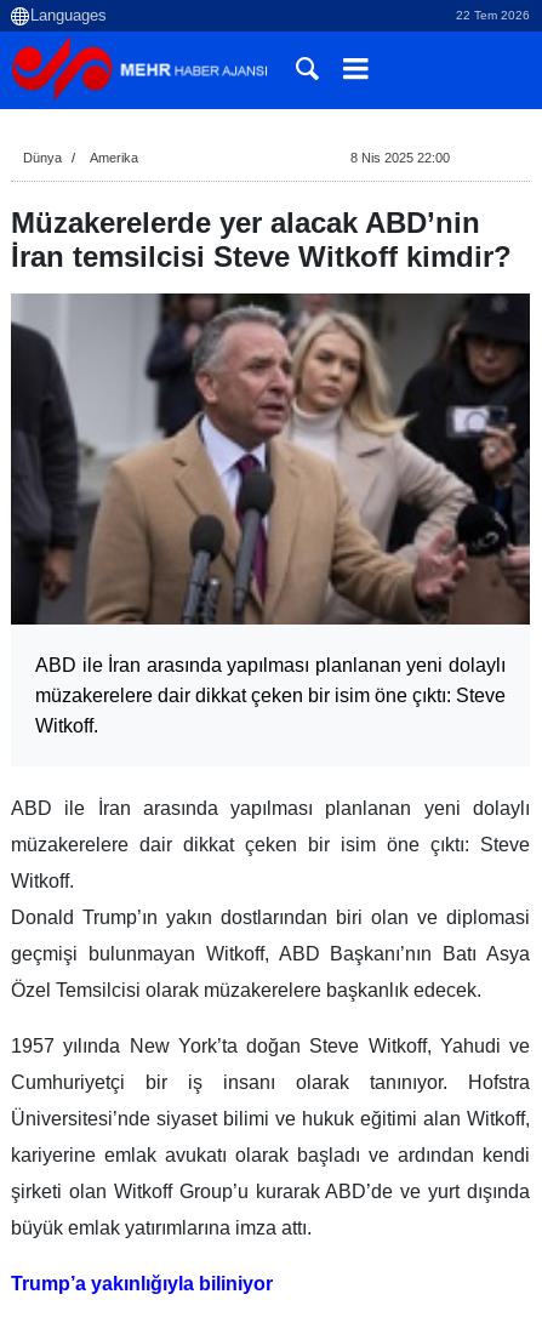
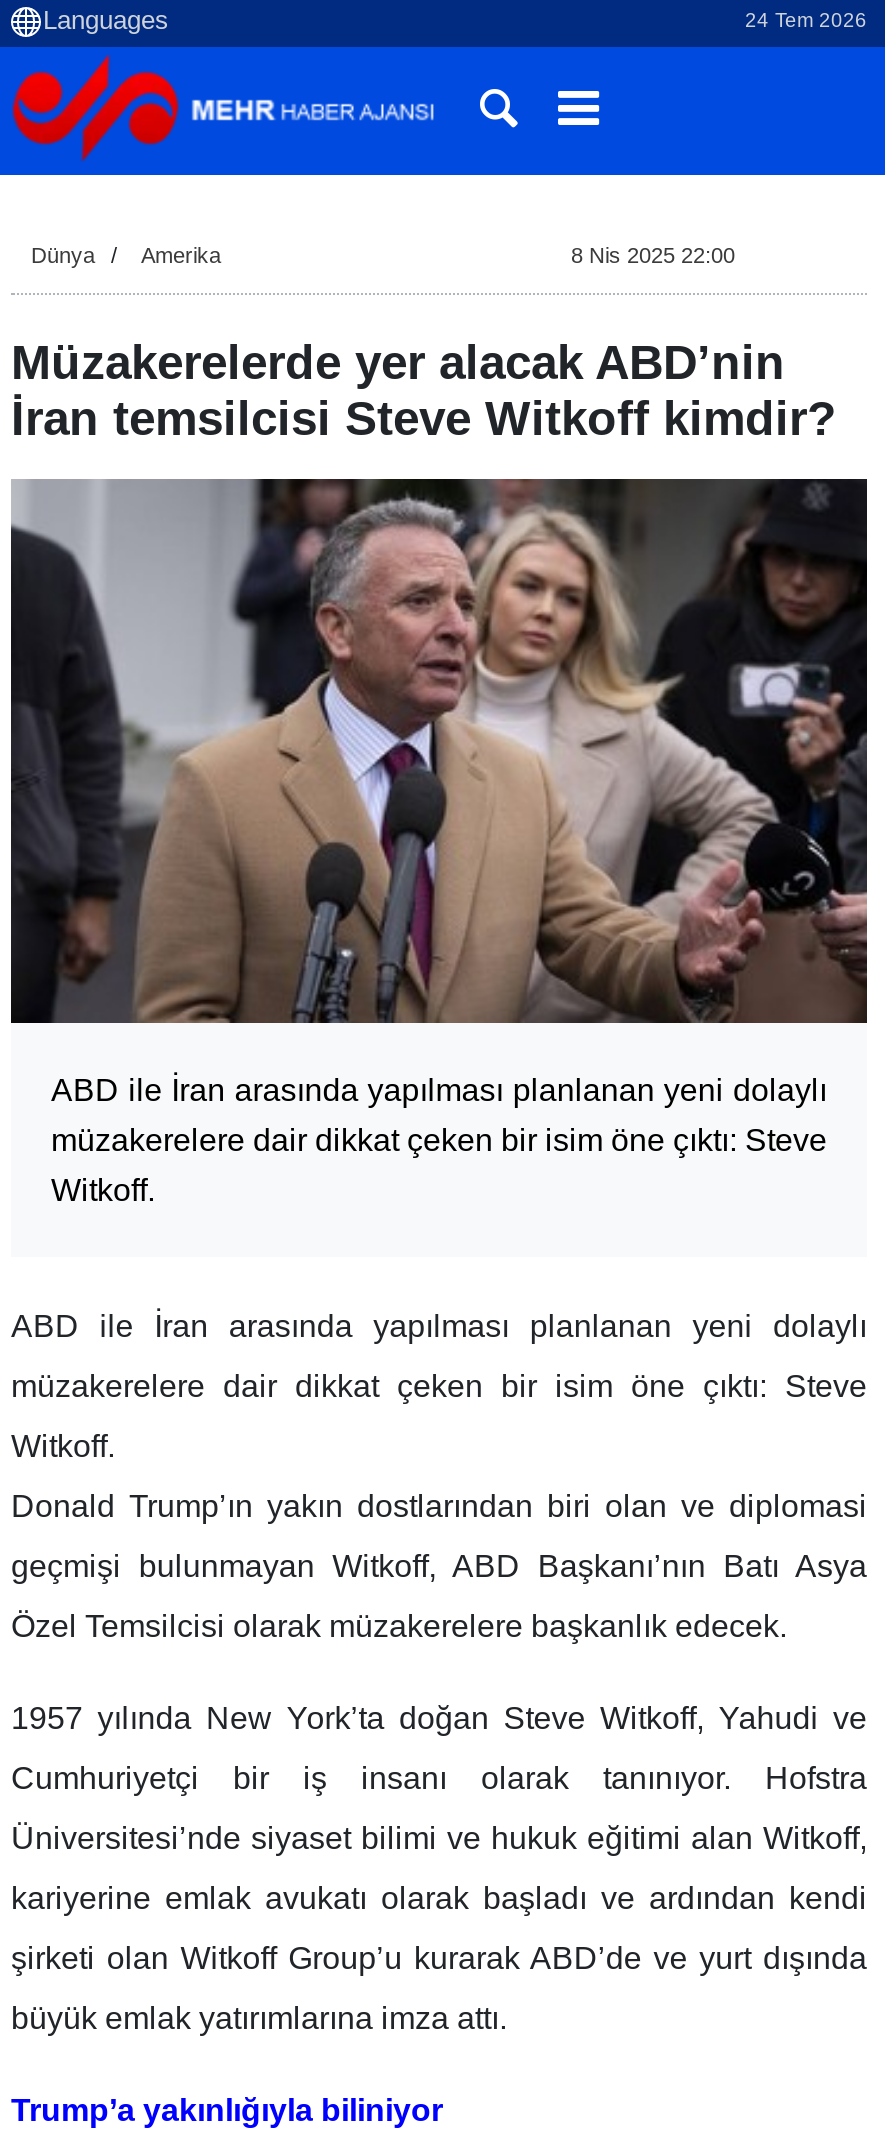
- 22 Tem 2026
+ 24 Tem 2026
